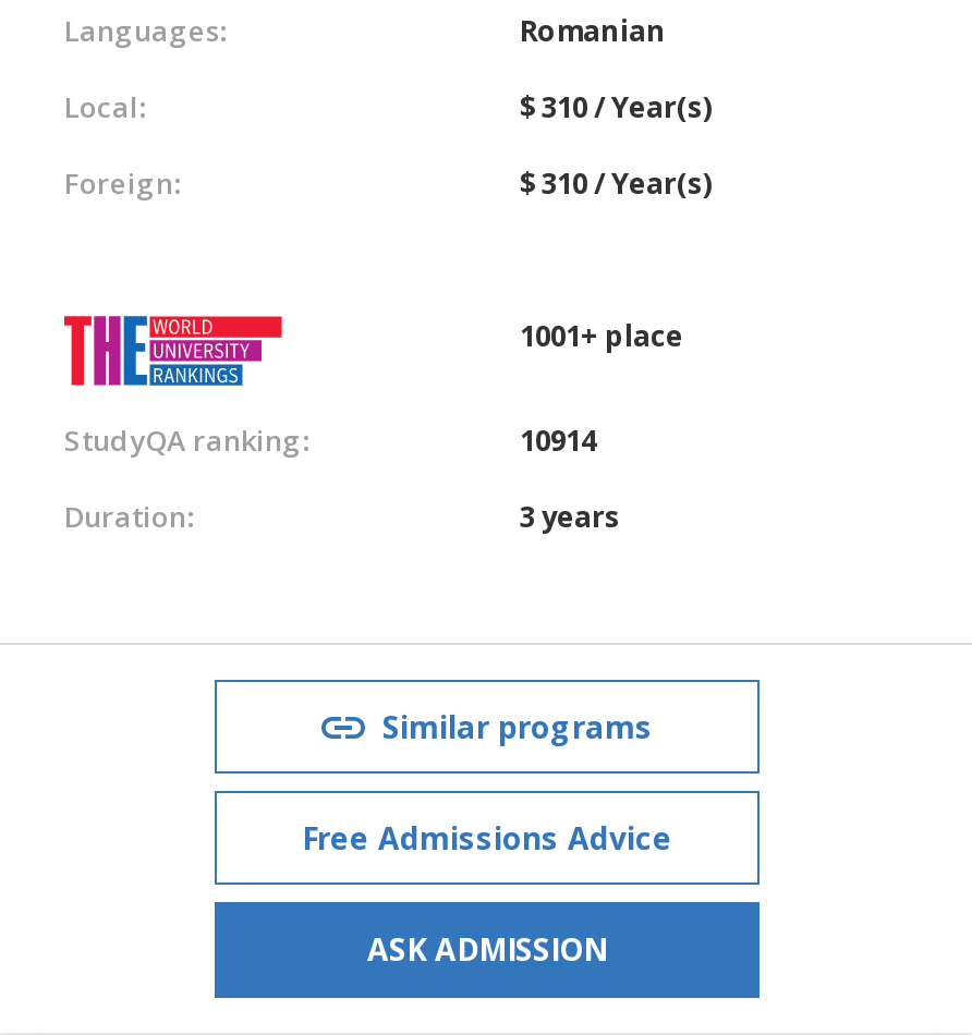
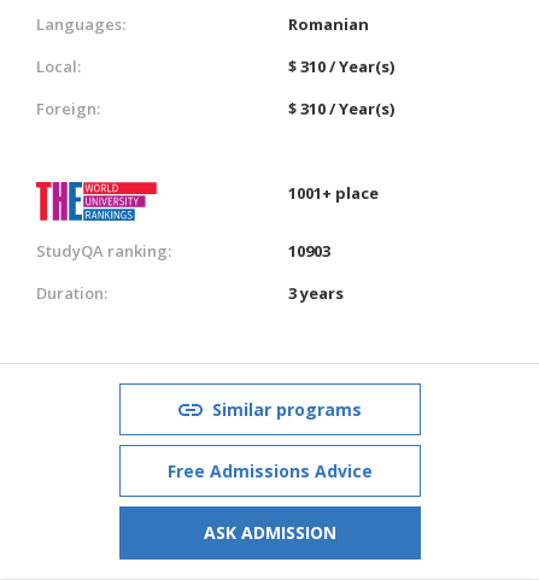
- 10914
+ 10903
